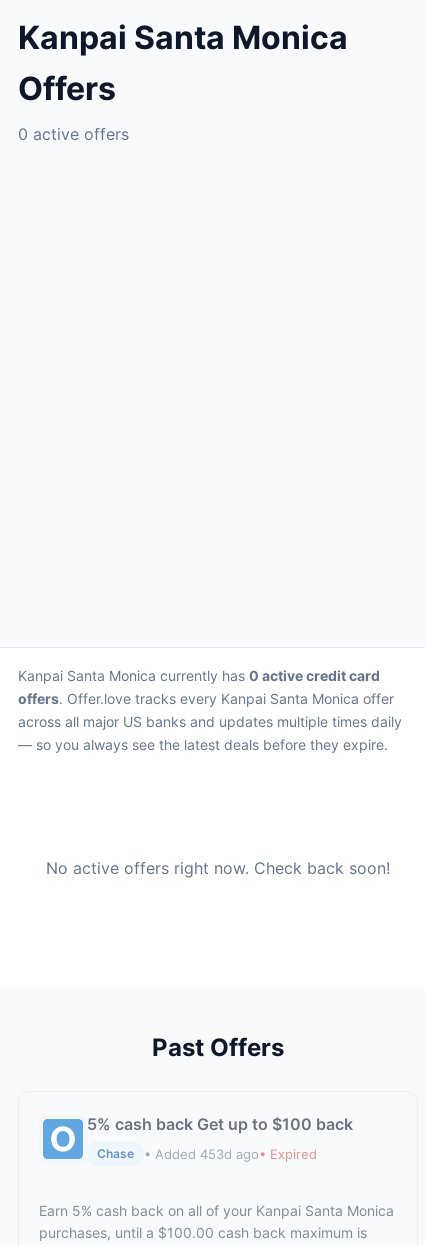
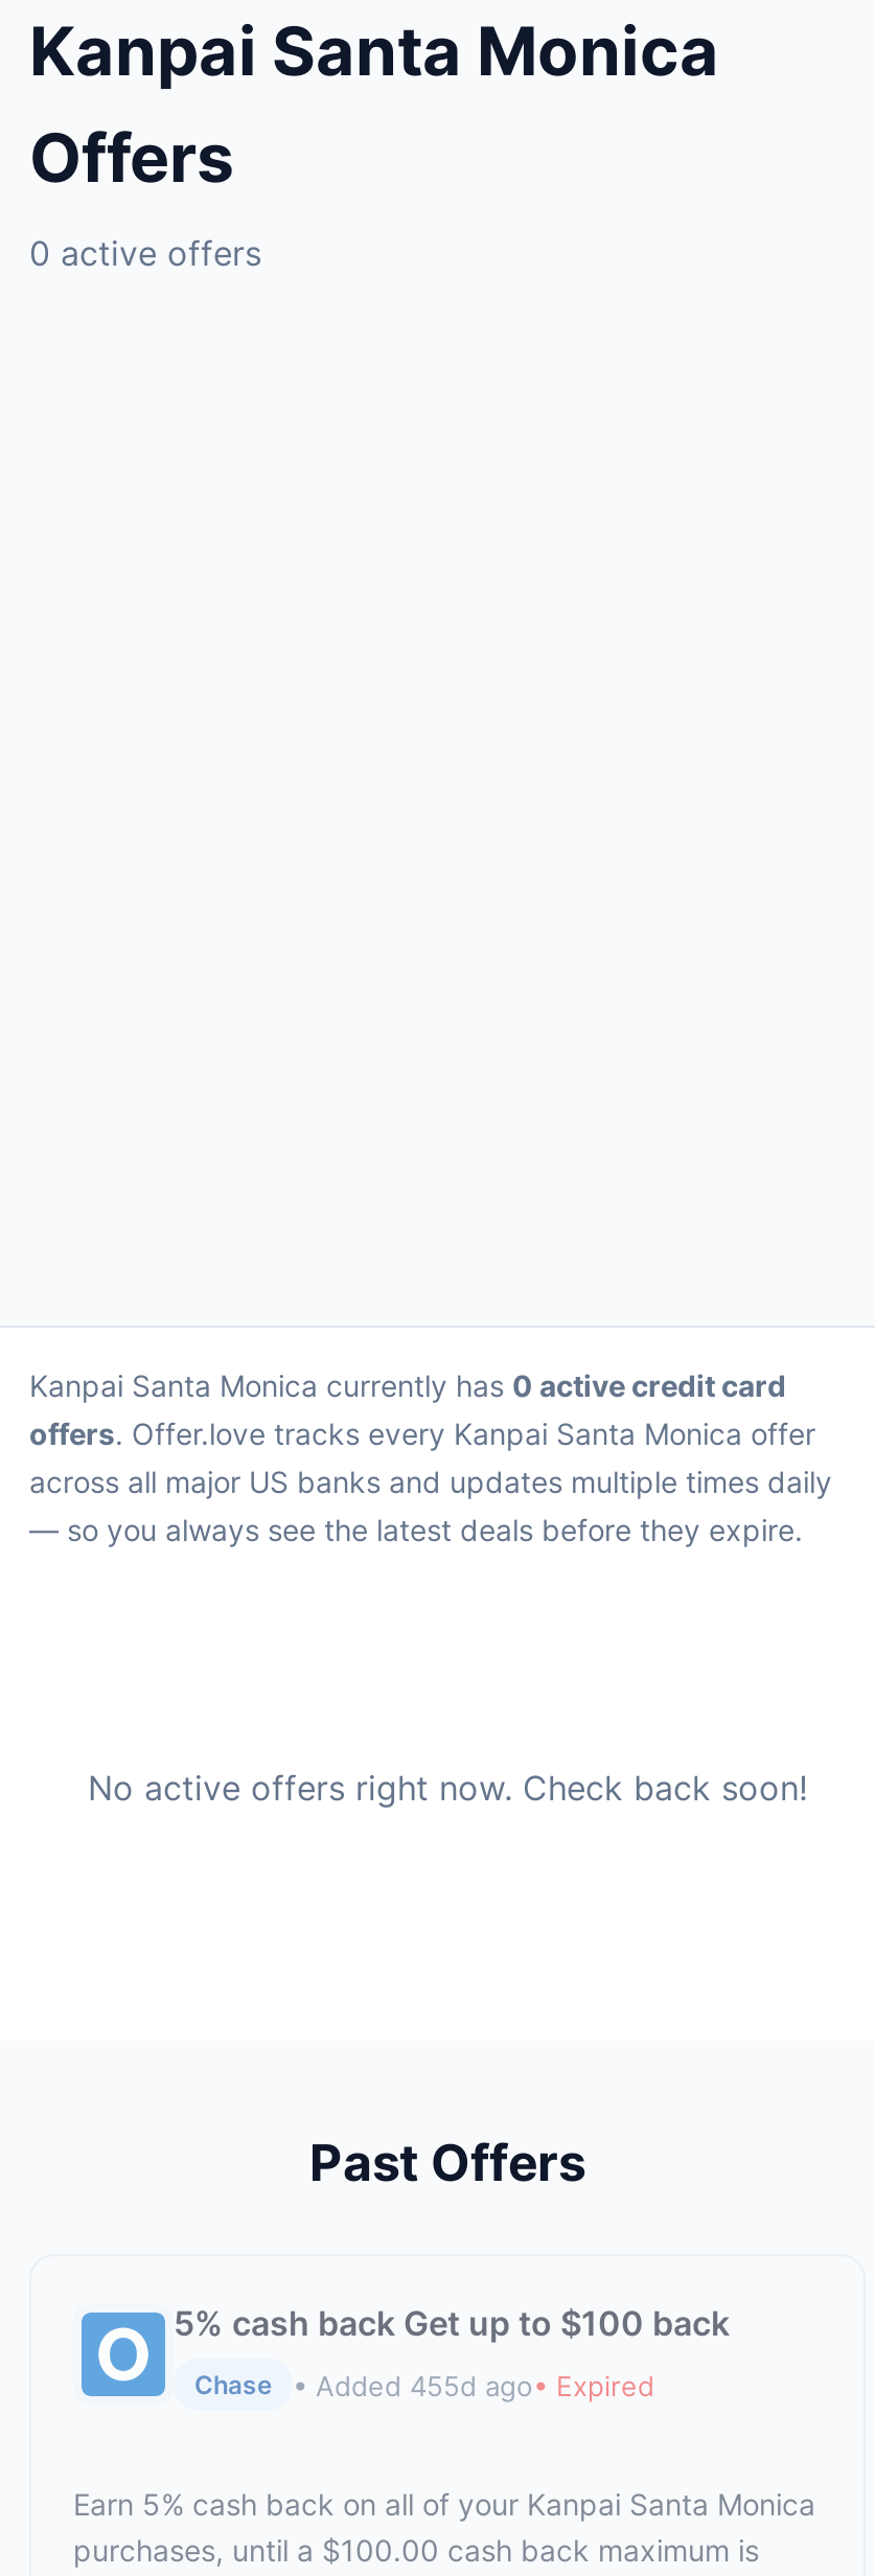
- • Added 453d ago• Expired
+ • Added 455d ago• Expired
